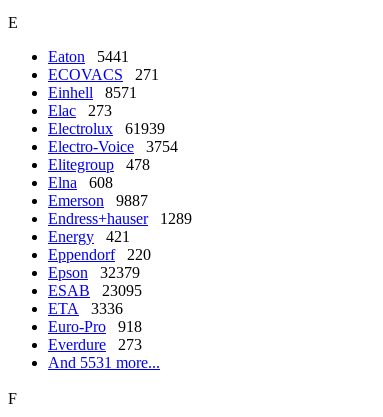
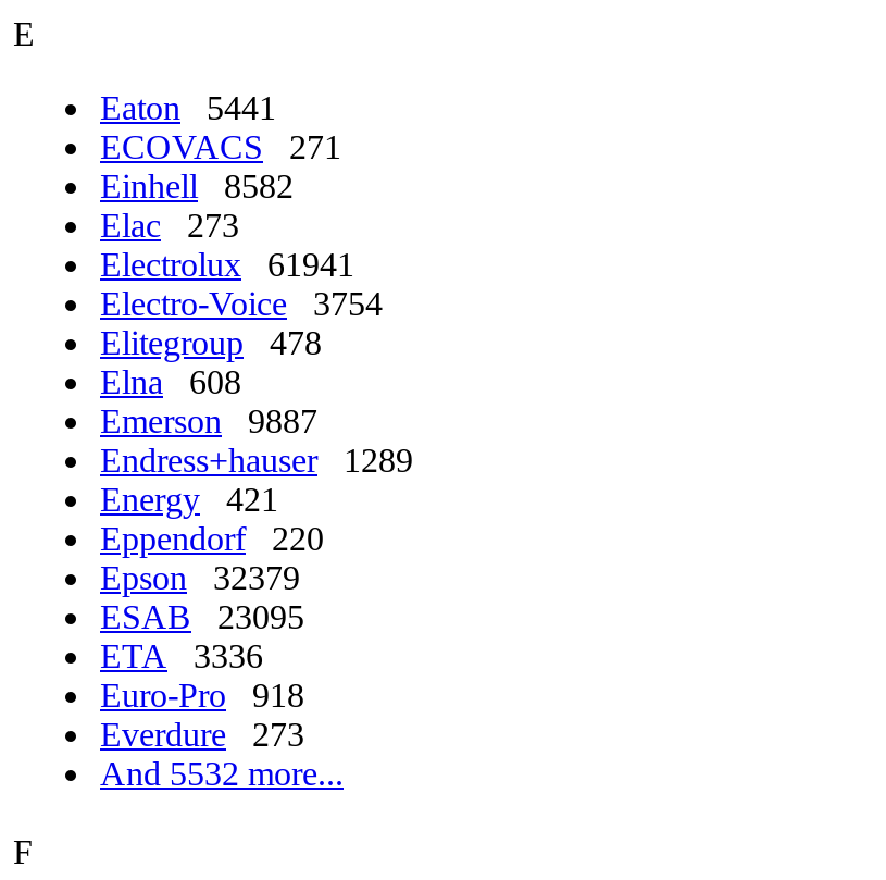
- Einhell 8571
+ Einhell 8582

- Electrolux 61939
+ Electrolux 61941

- And 5531 more...
+ And 5532 more...
